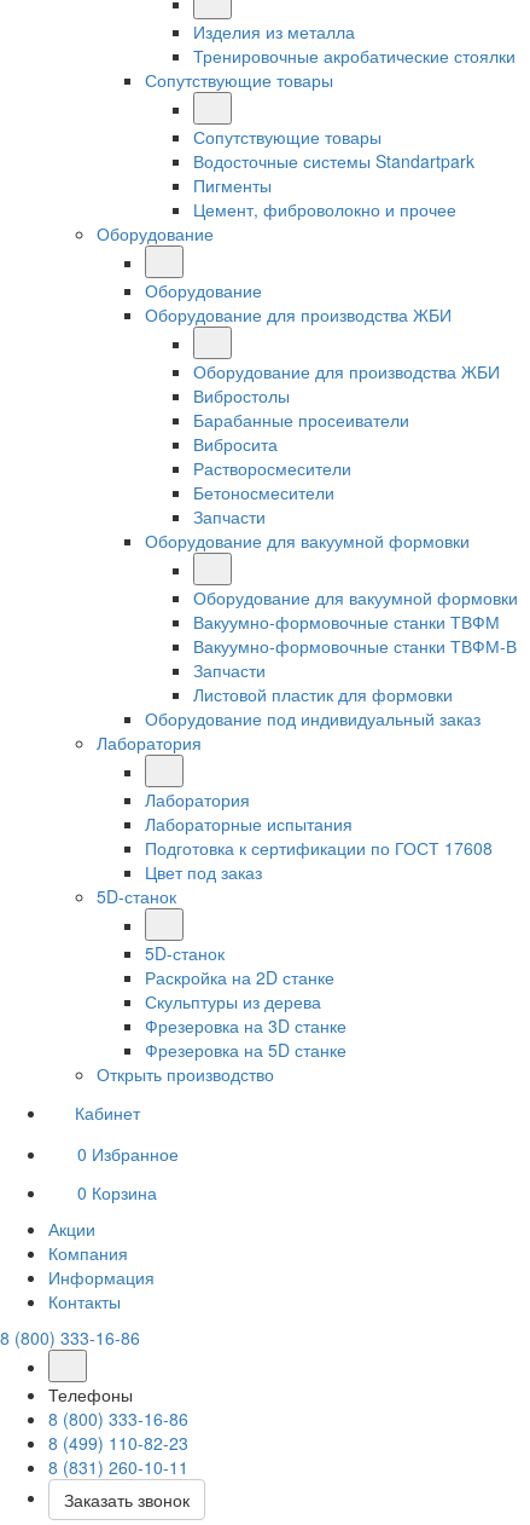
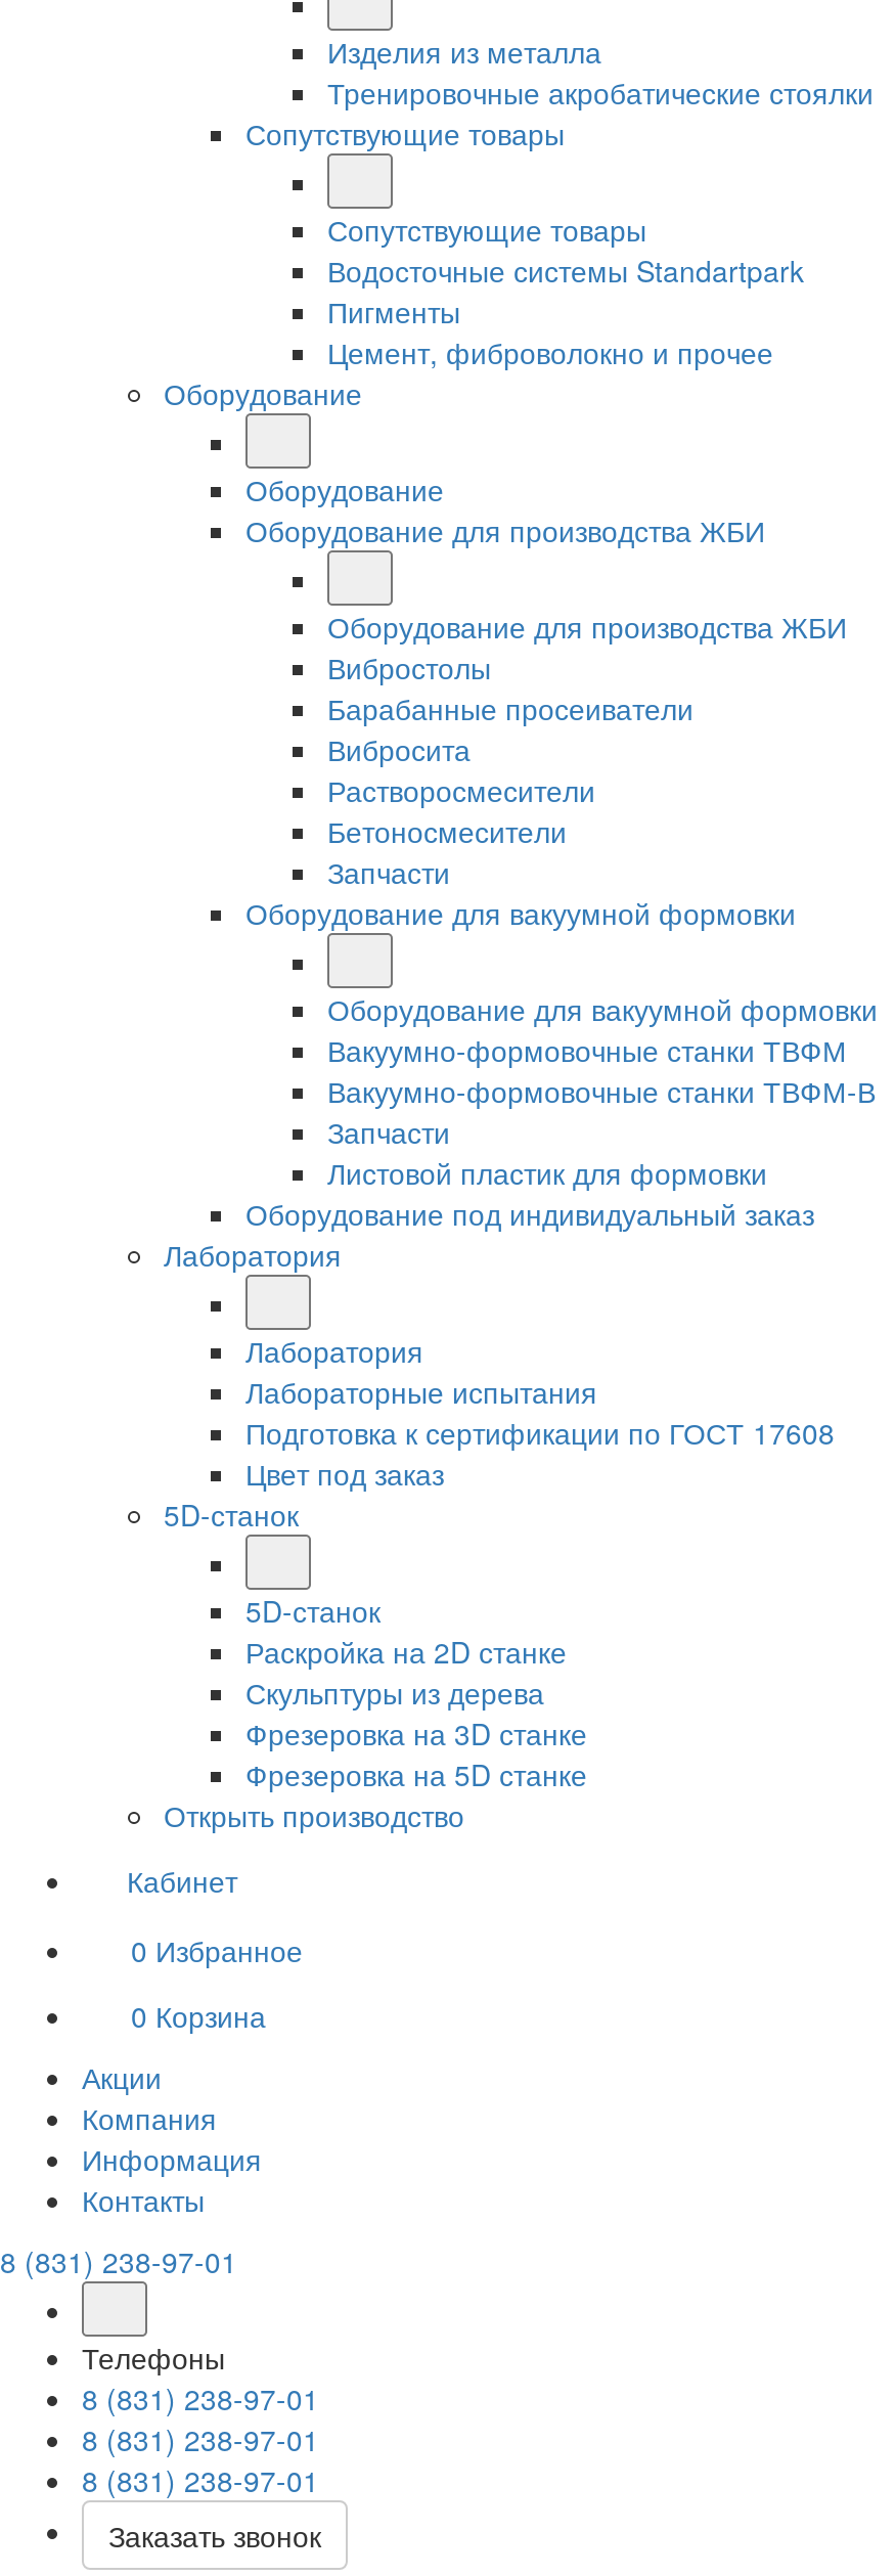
- 8 (800) 333-16-86
+ 8 (831) 238-97-01

- 8 (800) 333-16-86
+ 8 (831) 238-97-01

- 8 (499) 110-82-23
+ 8 (831) 238-97-01

- 8 (831) 260-10-11
+ 8 (831) 238-97-01
